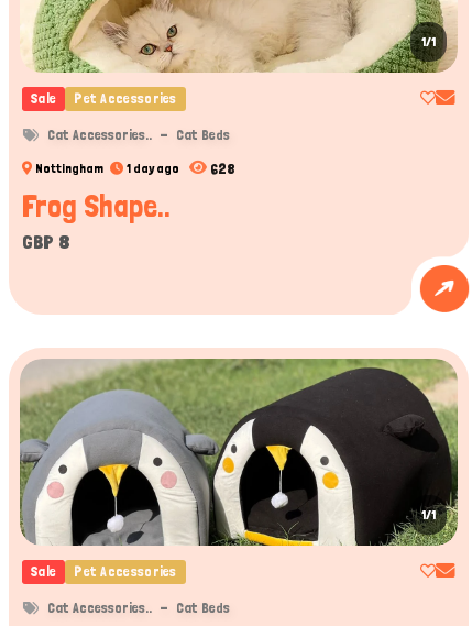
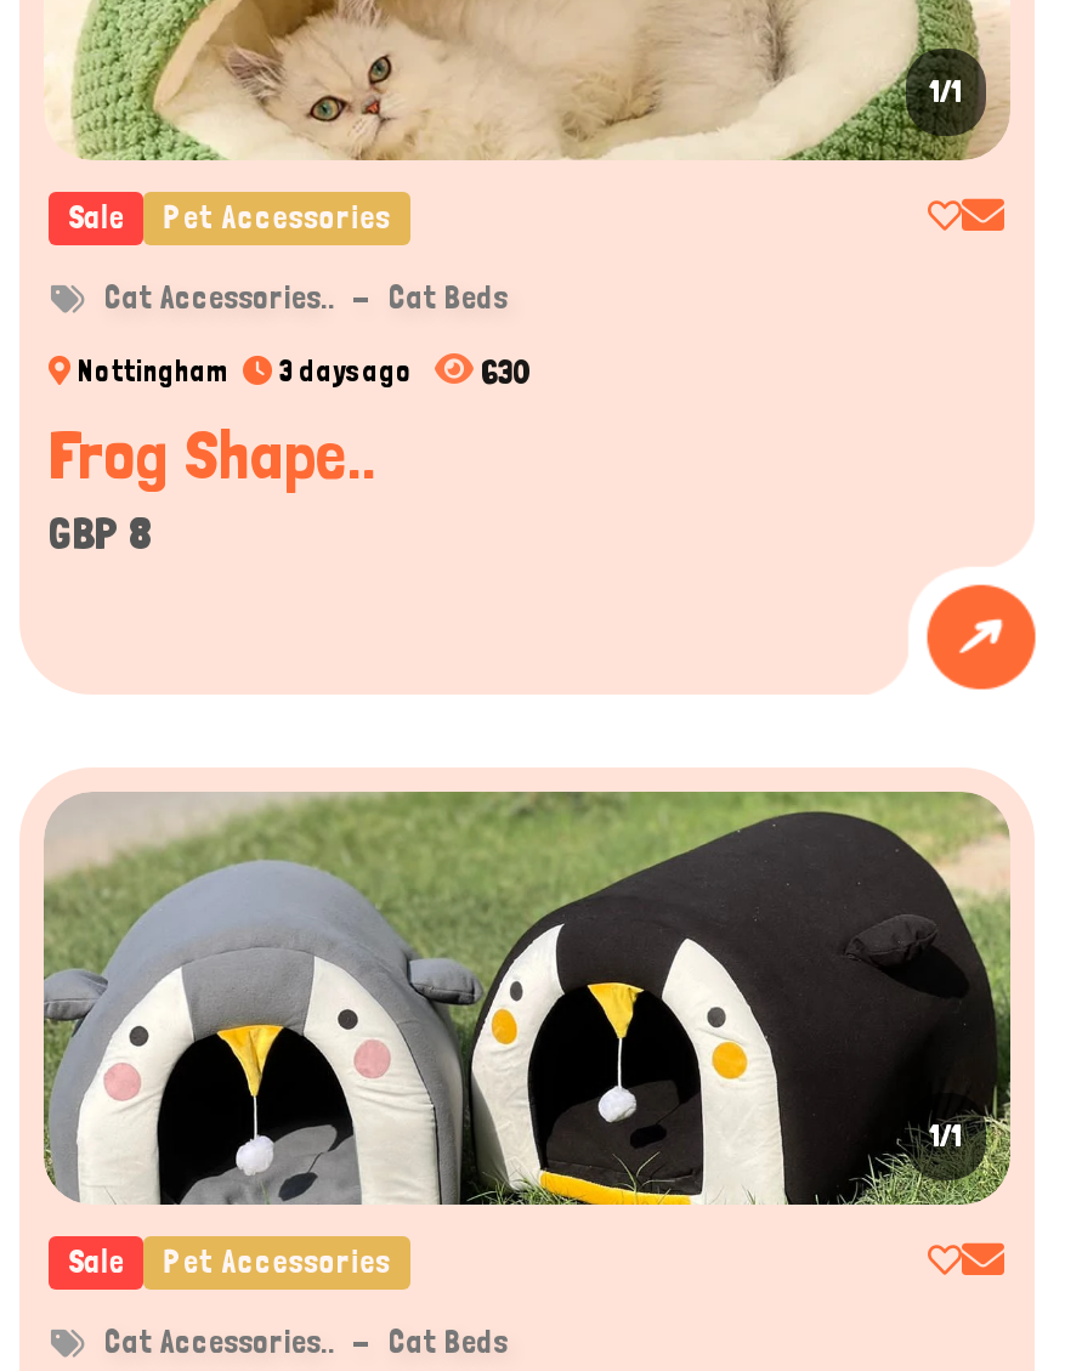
- 1 day ago
+ 3 days ago

- 628
+ 630
